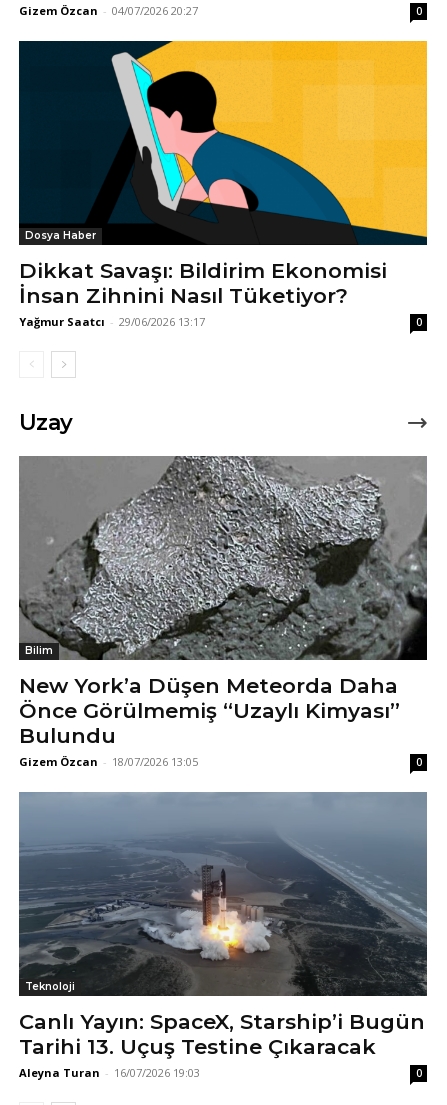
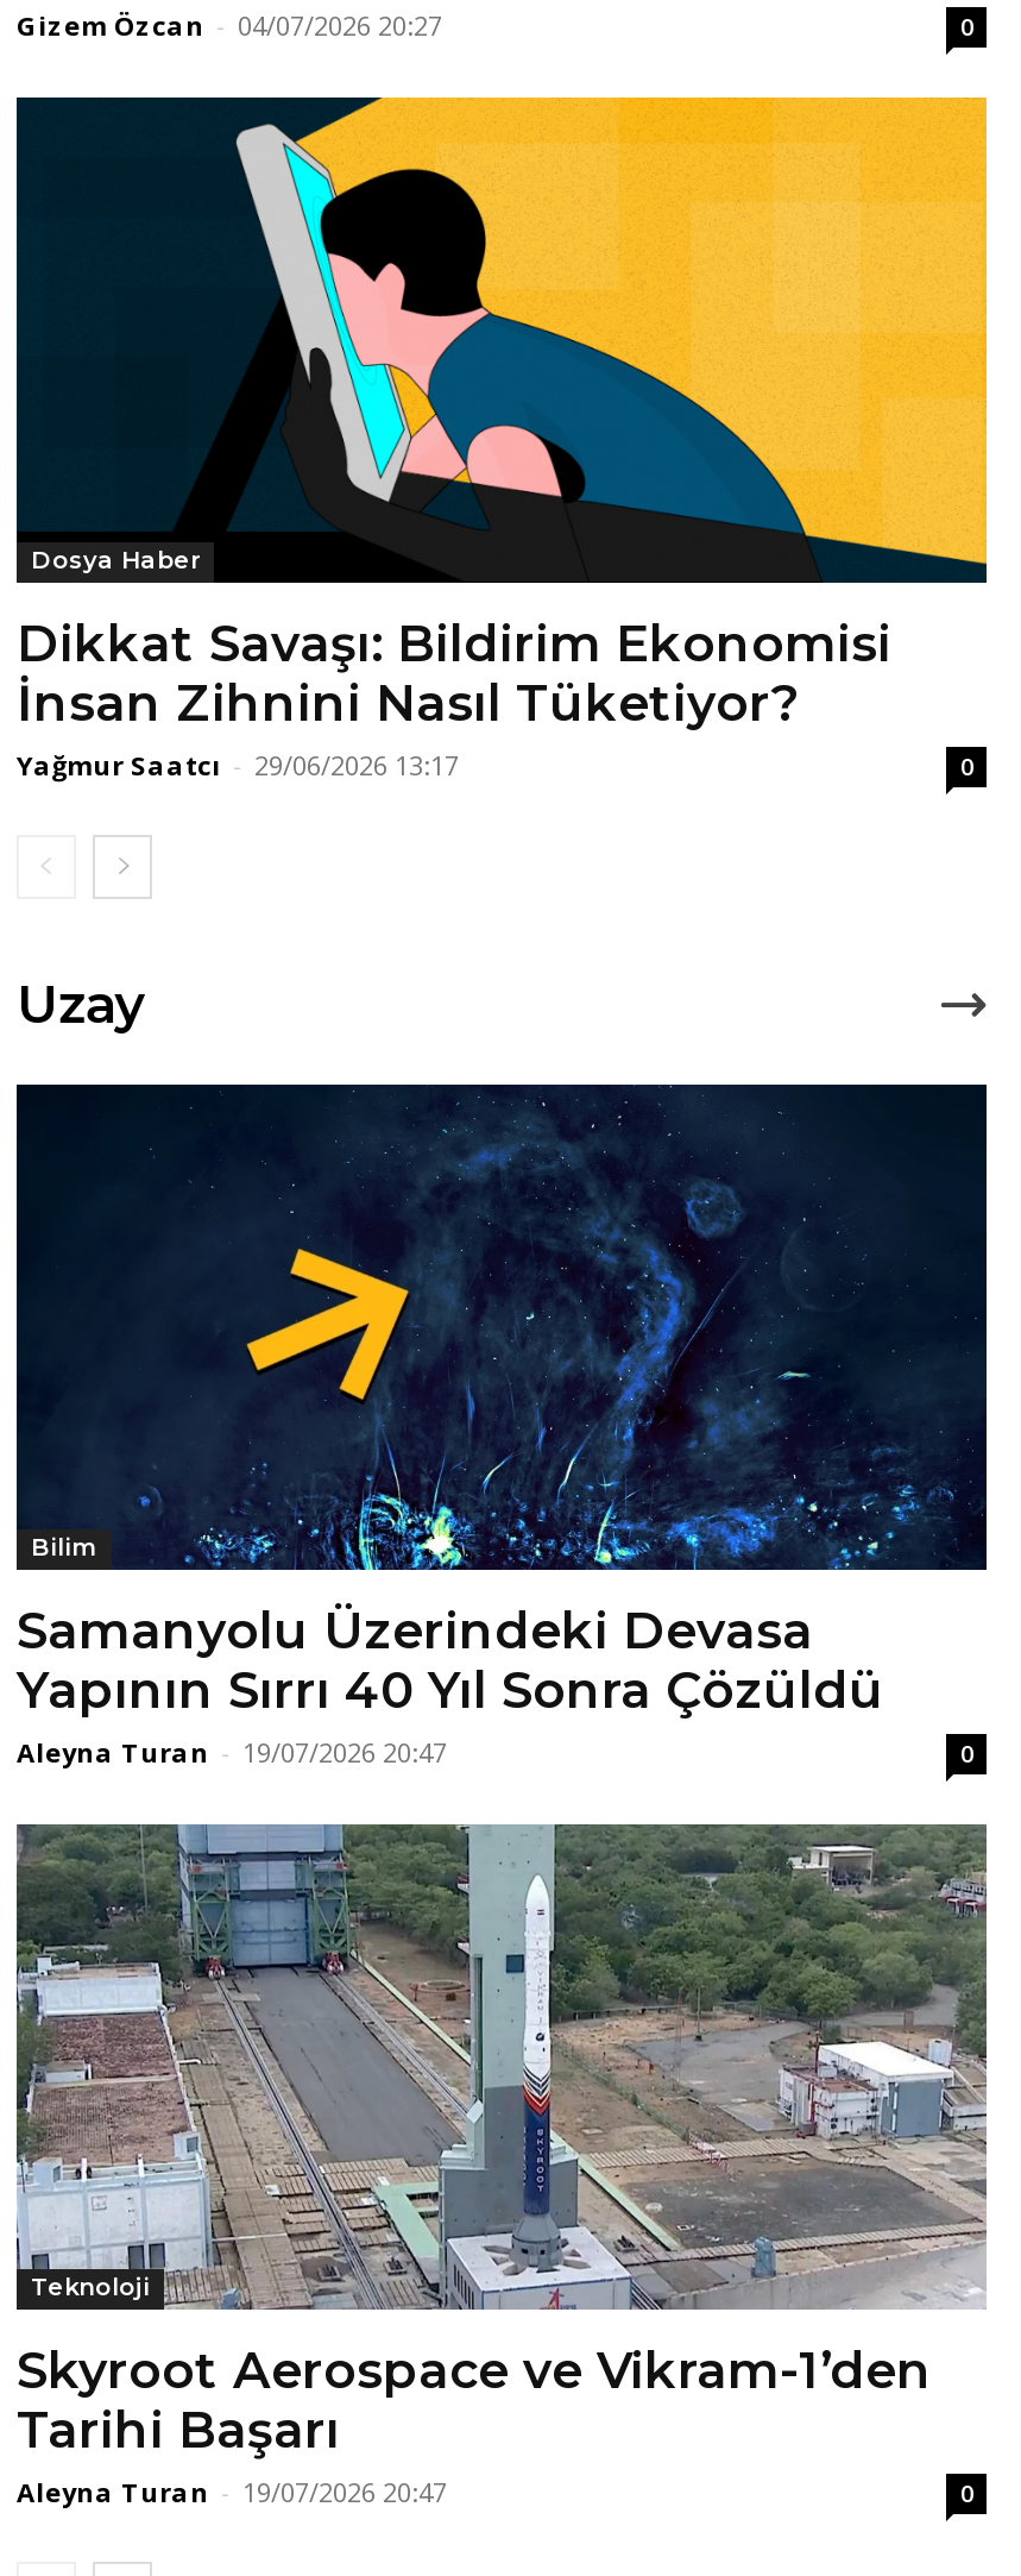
- [image]
- New York’a Düşen Meteorda Daha
- Önce Görülmemiş “Uzaylı Kimyası”
- Bulundu
- Gizem Özcan - 18/07/2026 13:05
+ [image]
+ Samanyolu Üzerindeki Devasa
+ Yapının Sırrı 40 Yıl Sonra Çözüldü
+ Aleyna Turan - 19/07/2026 20:47

- [image]
- Canlı Yayın: SpaceX, Starship’i Bugün
- Tarihi 13. Uçuş Testine Çıkaracak
- Aleyna Turan - 16/07/2026 19:03
+ [image]
+ Skyroot Aerospace ve Vikram-1’den
+ Tarihi Başarı
+ Aleyna Turan - 19/07/2026 20:47
